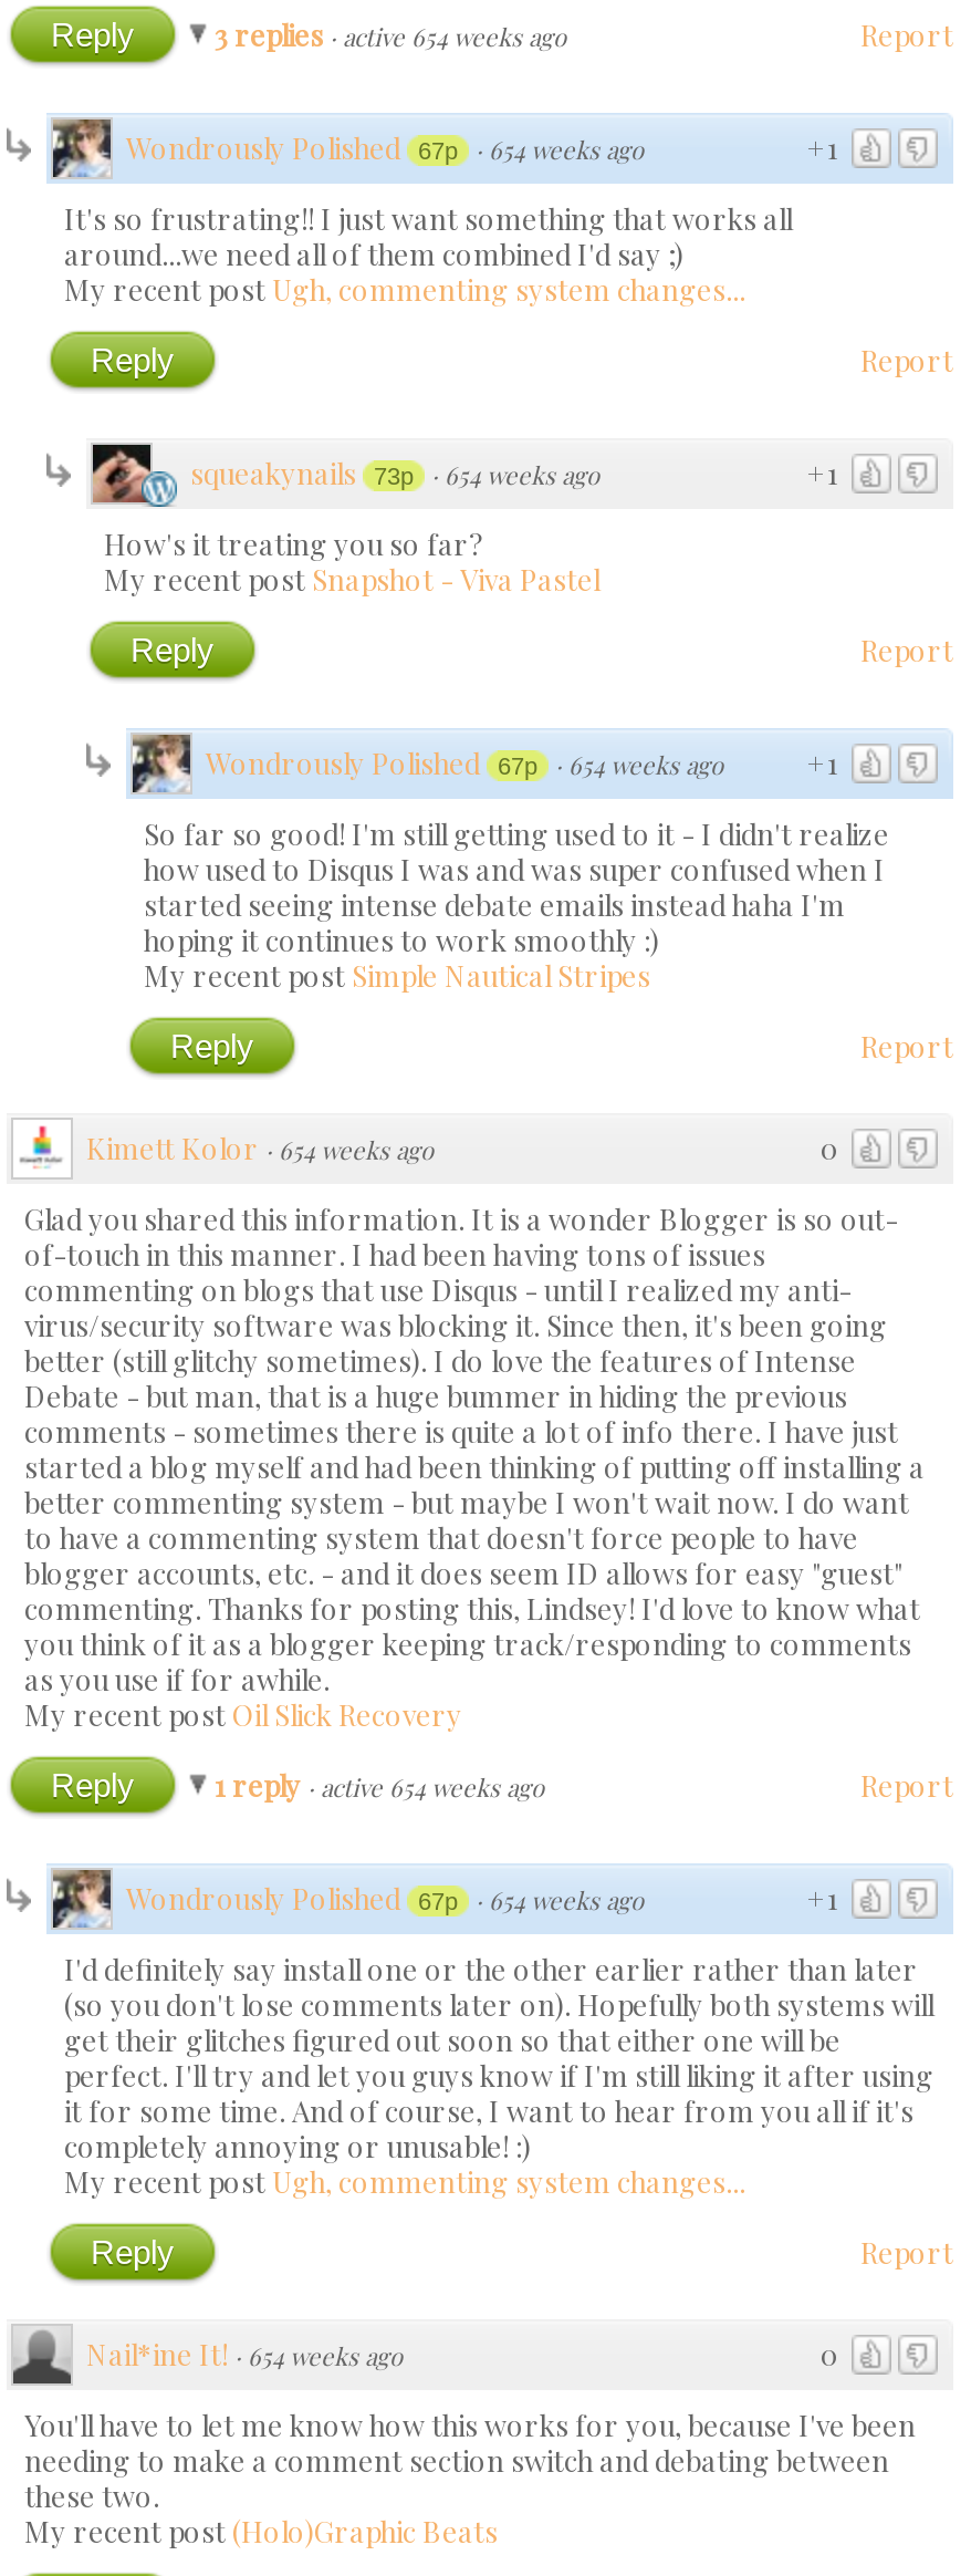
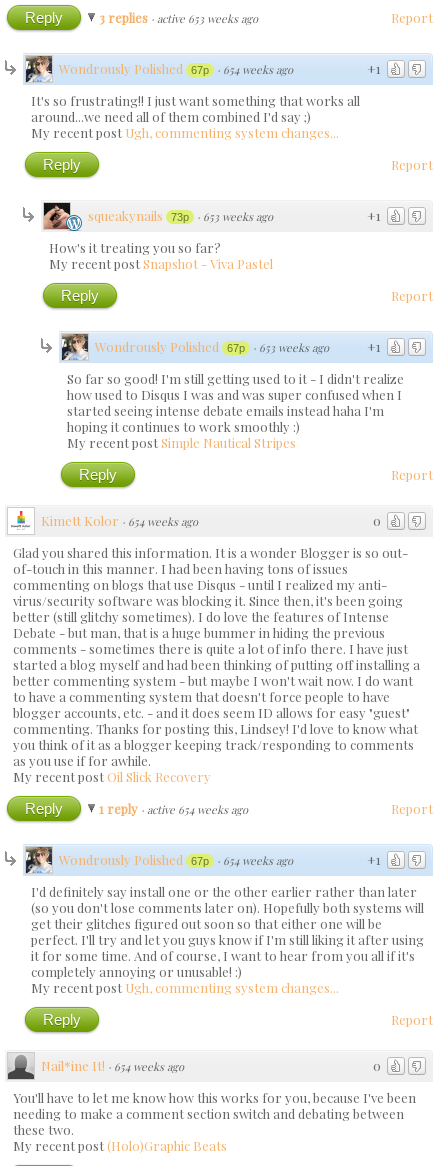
- 3 replies · active 654 weeks ago
+ 3 replies · active 653 weeks ago

- squeakynails 73p · 654 weeks ago
+ squeakynails 73p · 653 weeks ago

- · 654 weeks ago
+ · 653 weeks ago
